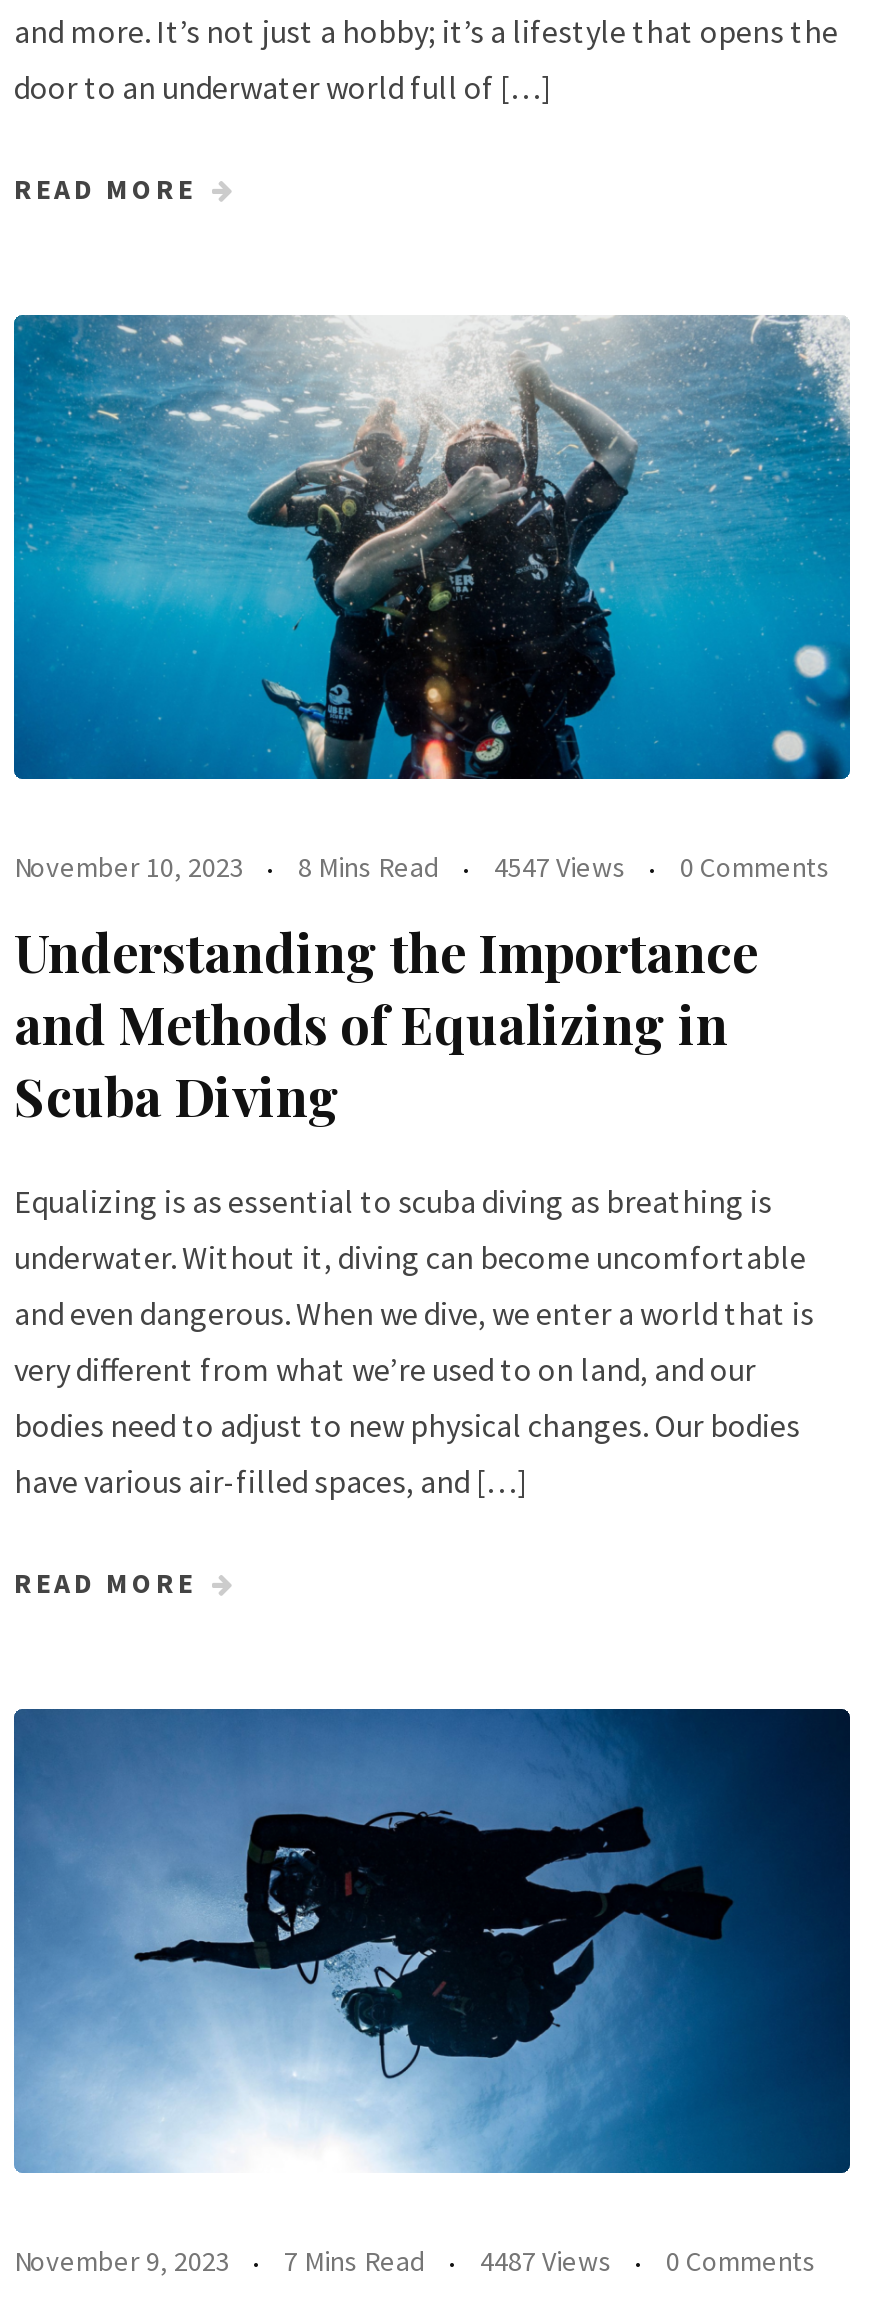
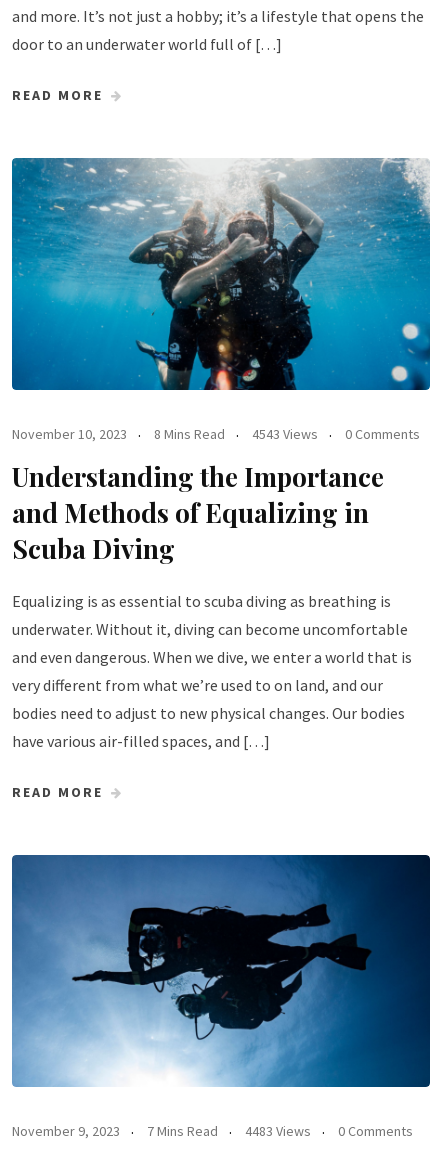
- November 10, 2023 8 Mins Read 4547 Views 0 Comments
+ November 10, 2023 8 Mins Read 4543 Views 0 Comments

- November 9, 2023 7 Mins Read 4487 Views 0 Comments
+ November 9, 2023 7 Mins Read 4483 Views 0 Comments
